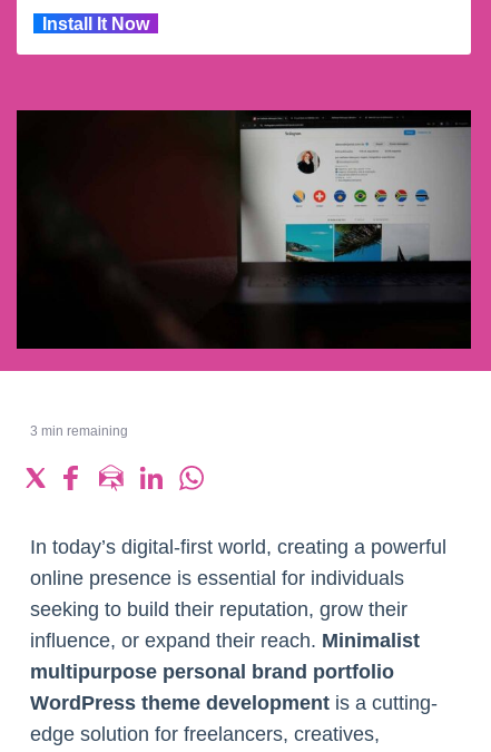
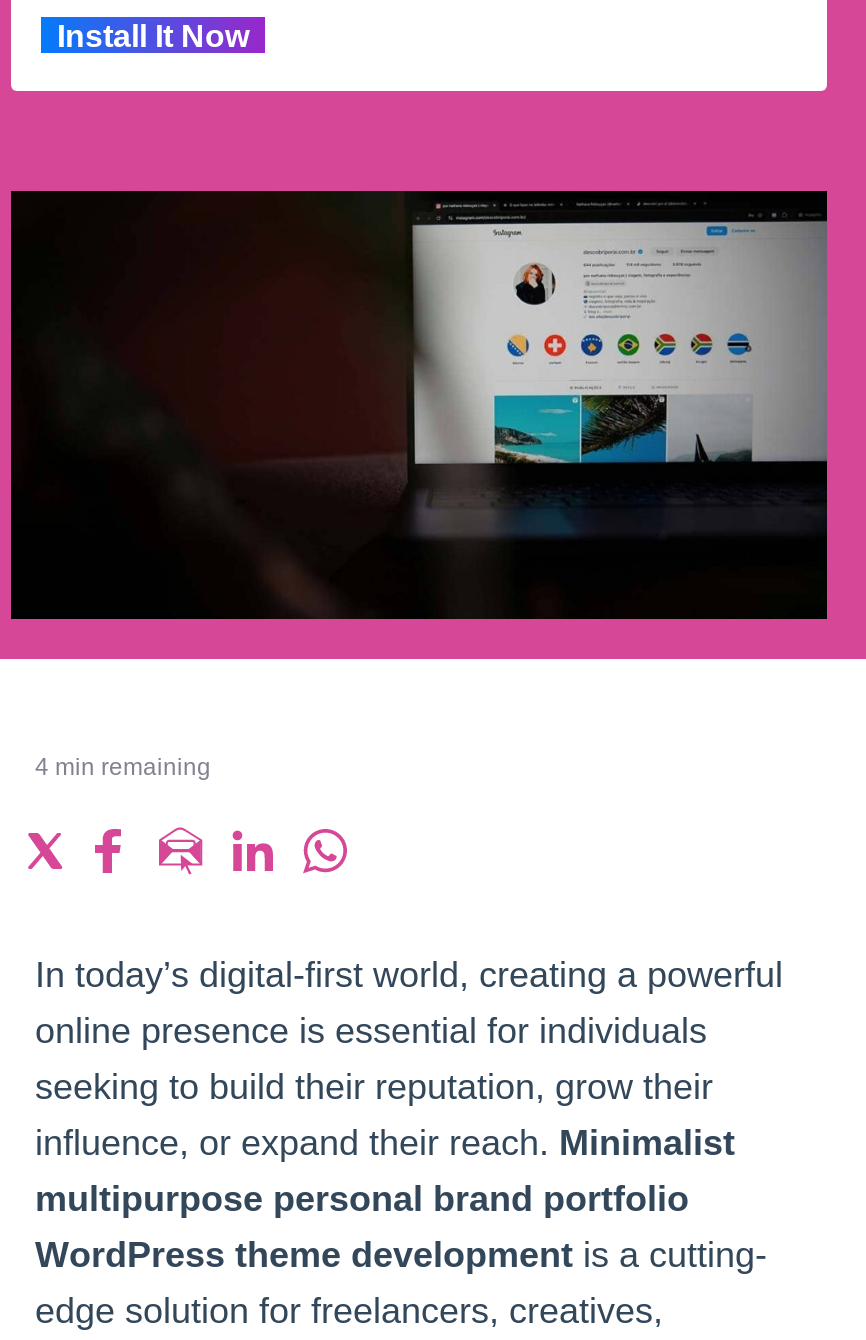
- 3 min remaining
+ 4 min remaining
